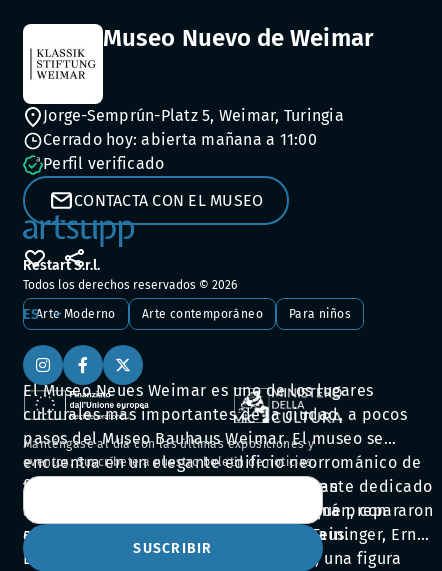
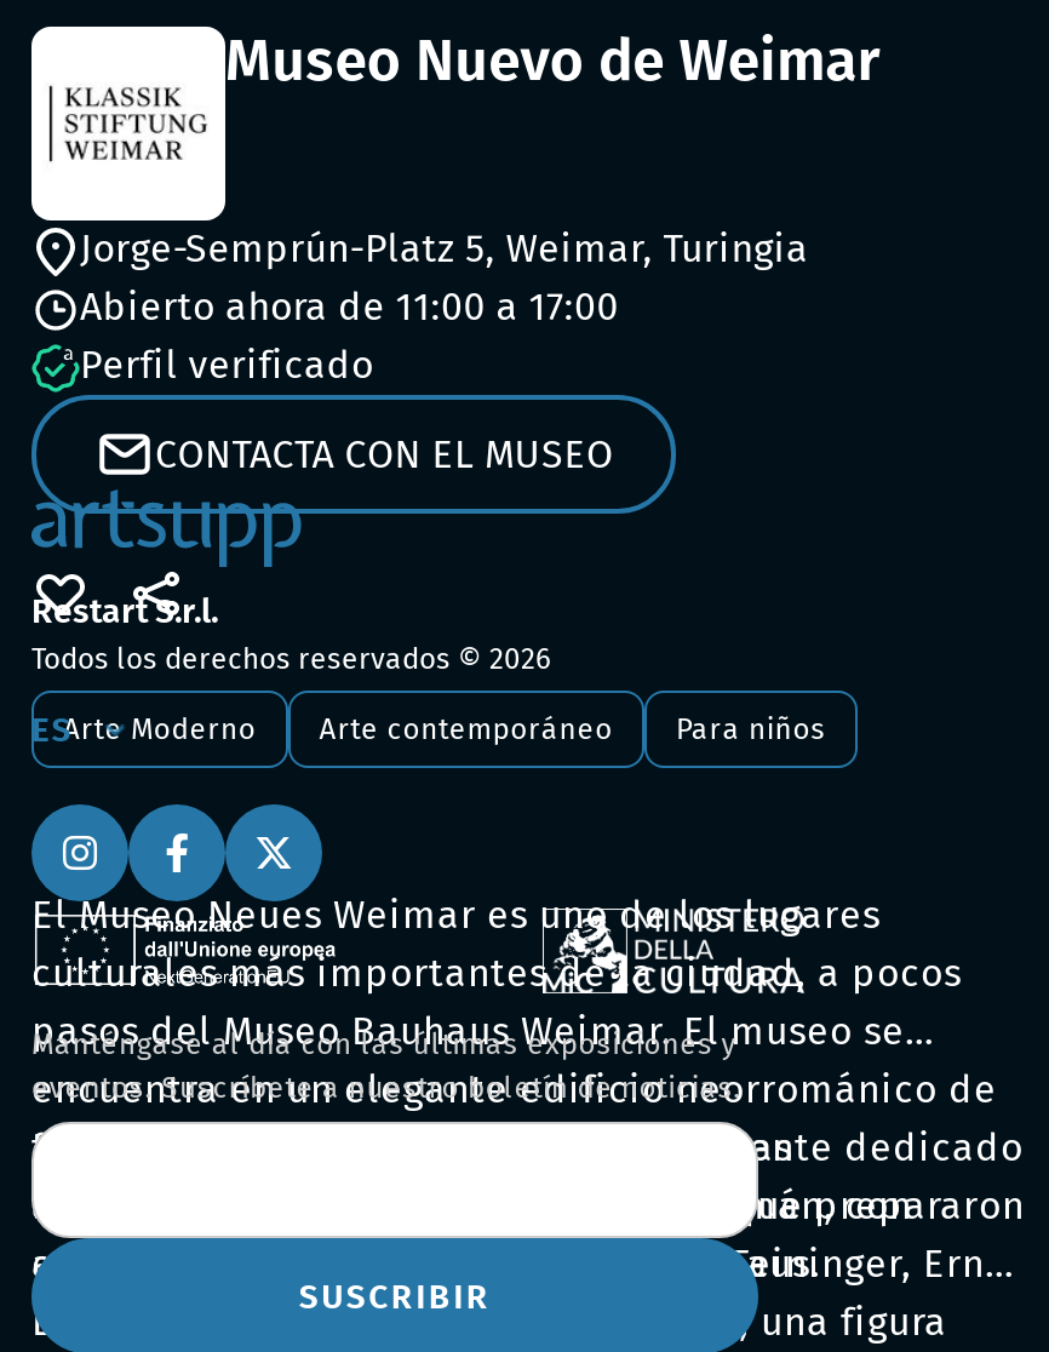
- Cerrado hoy: abierta mañana a 11:00
+ Abierto ahora de 11:00 a 17:00
